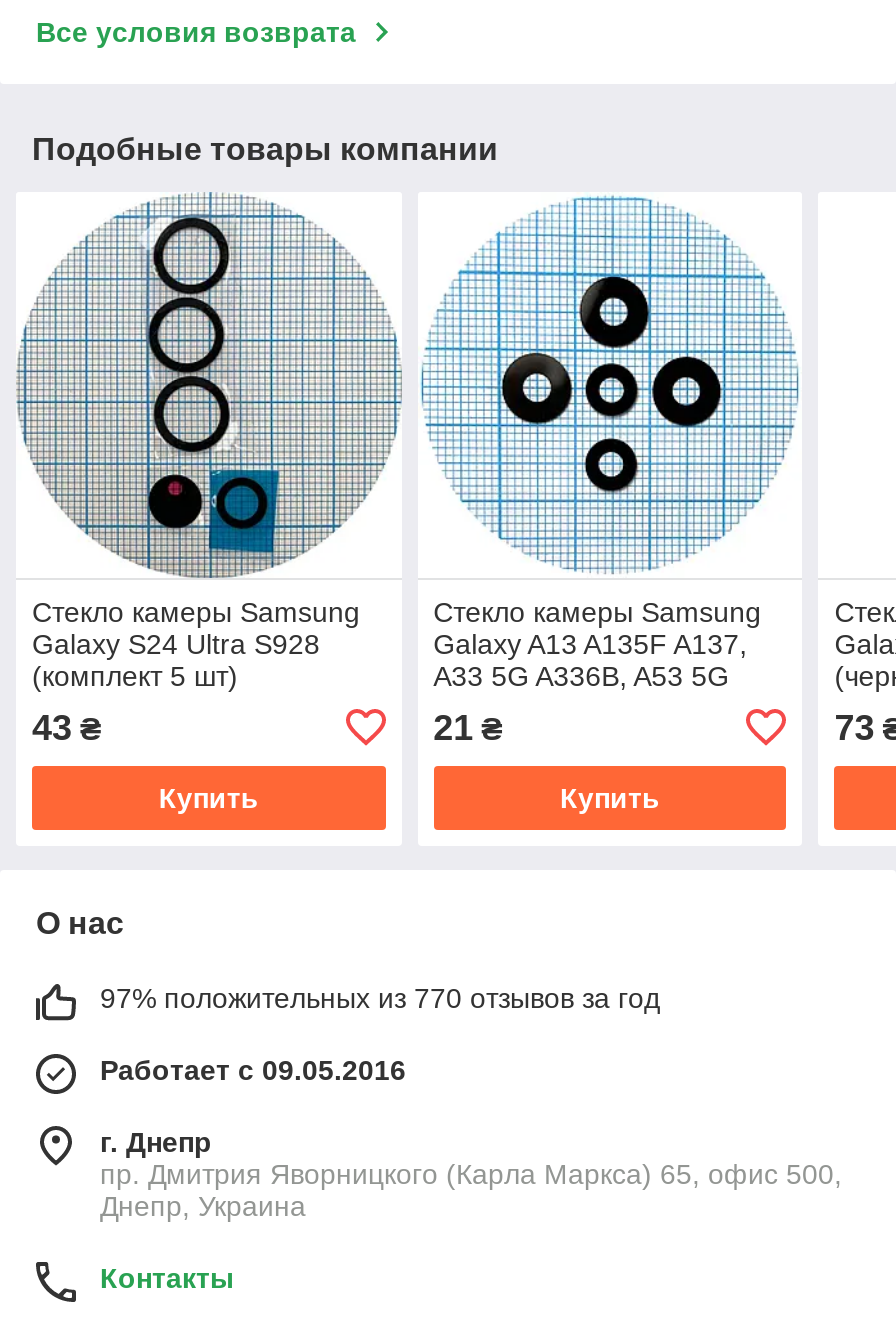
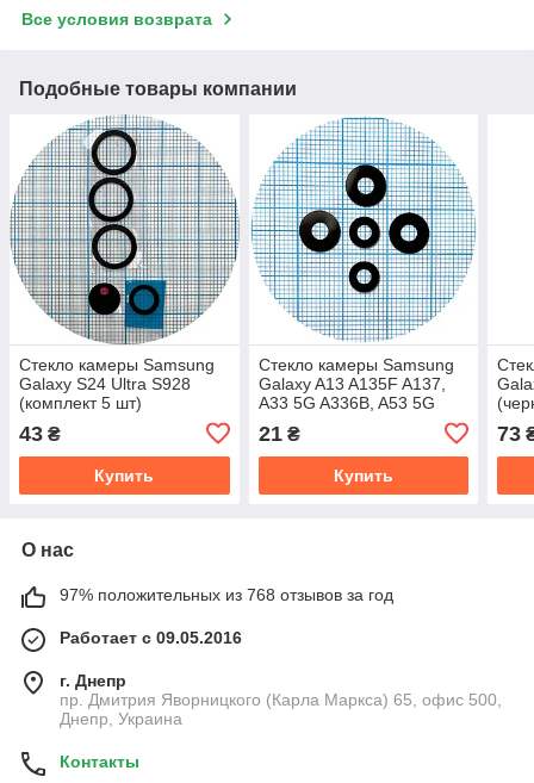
- 97% положительных из 770 отзывов за год
+ 97% положительных из 768 отзывов за год
